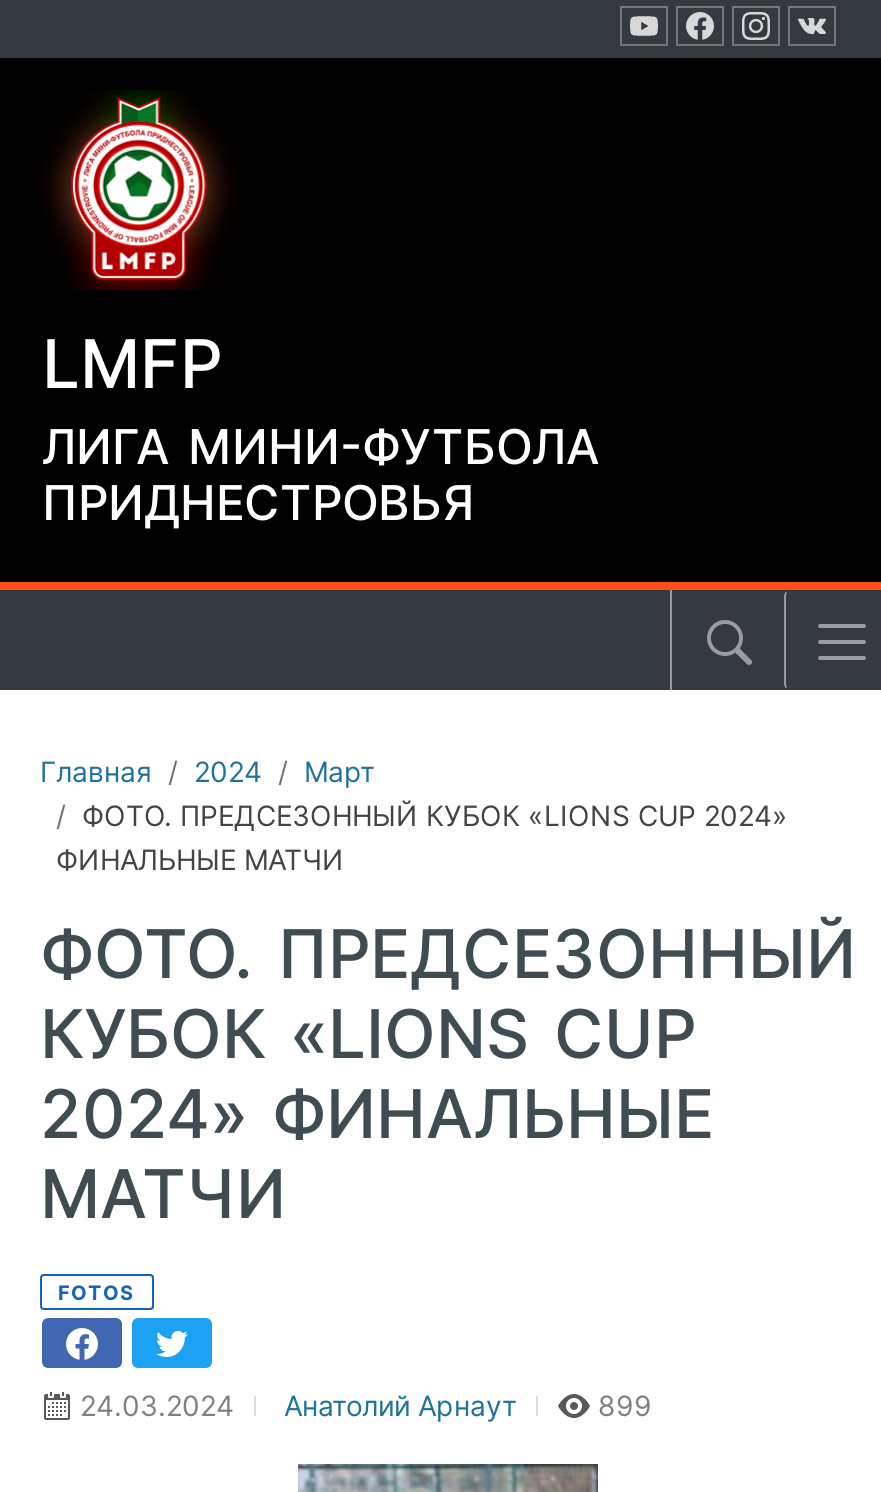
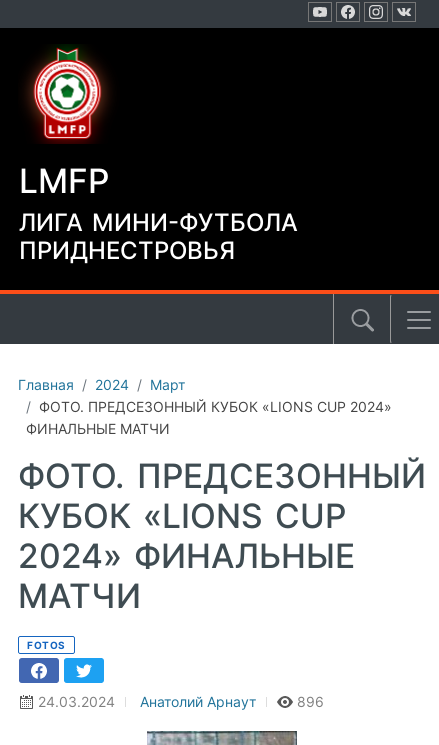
- 899
+ 896
